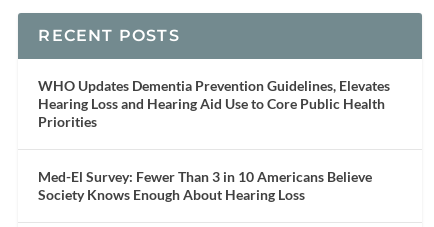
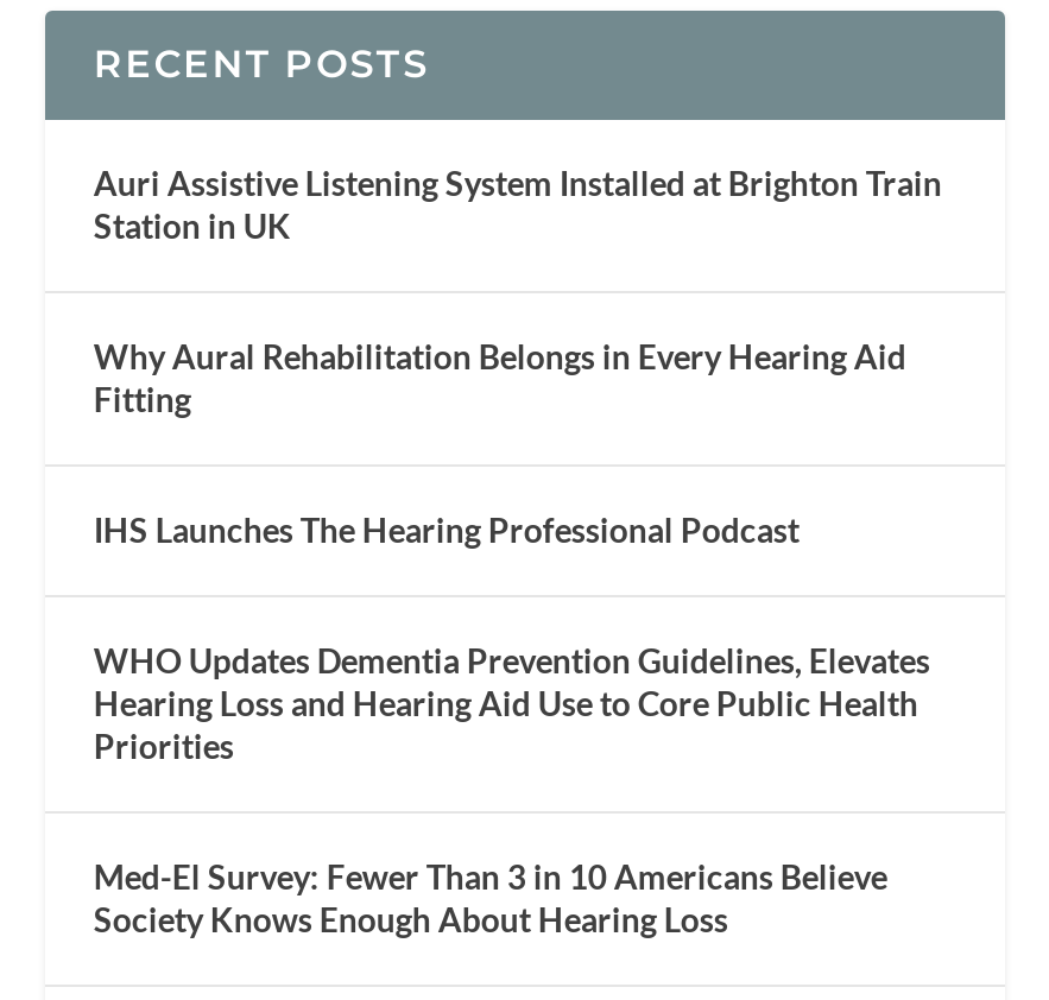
+ Auri Assistive Listening System Installed at Brighton Train
+ Station in UK
+ Why Aural Rehabilitation Belongs in Every Hearing Aid
+ Fitting
+ IHS Launches The Hearing Professional Podcast
